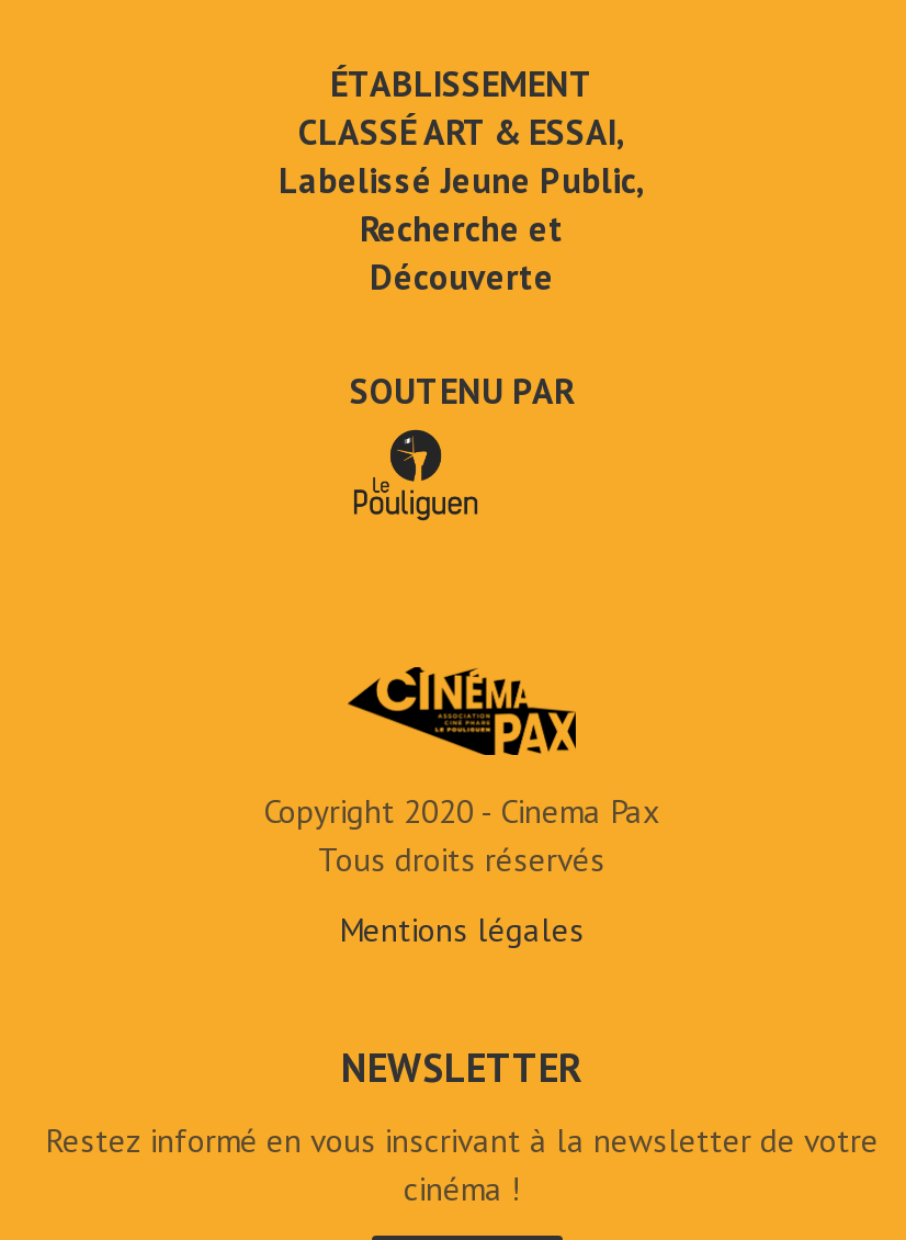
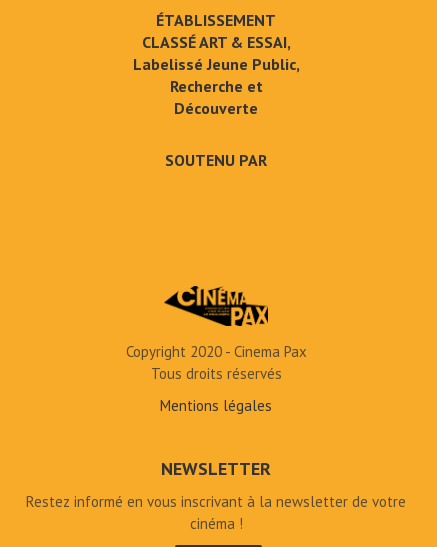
- [image]
